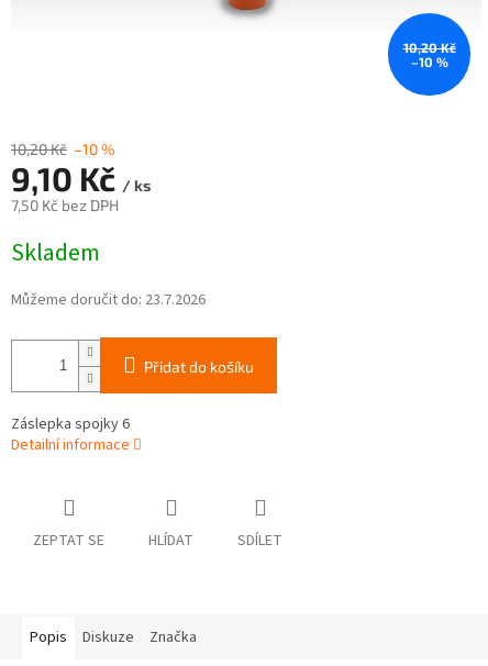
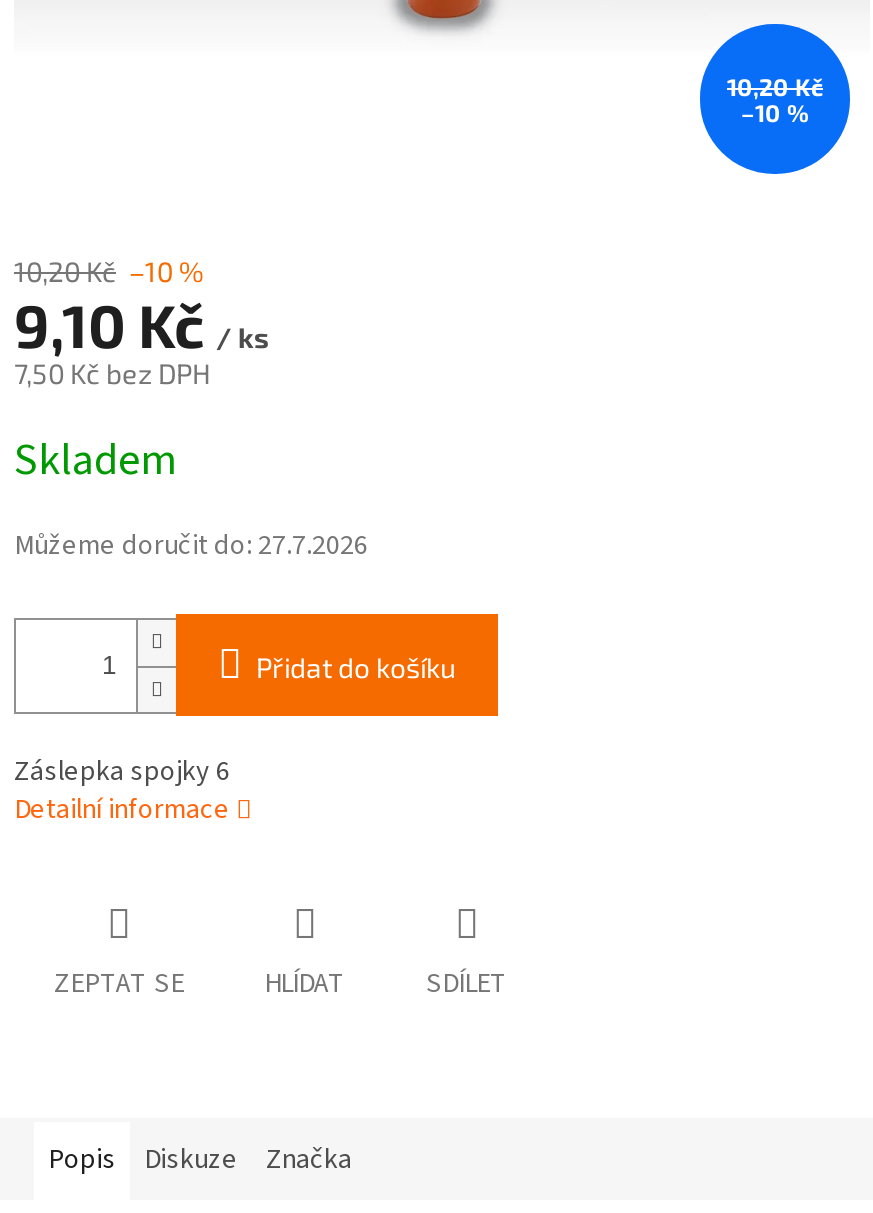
- Můžeme doručit do: 23.7.2026
+ Můžeme doručit do: 27.7.2026
